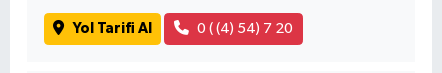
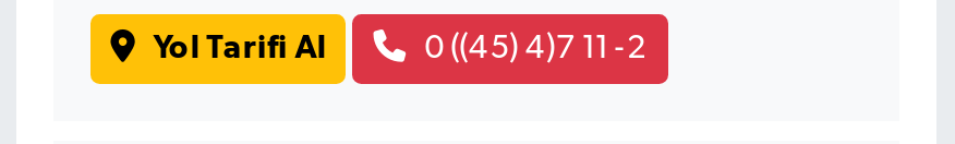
- 0 ( (4) 54) 7 20
+ 0 ((45) 4)7 11 -2
